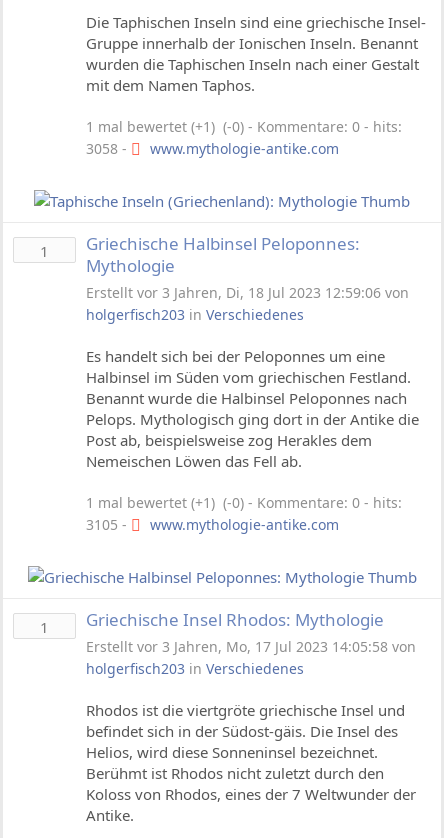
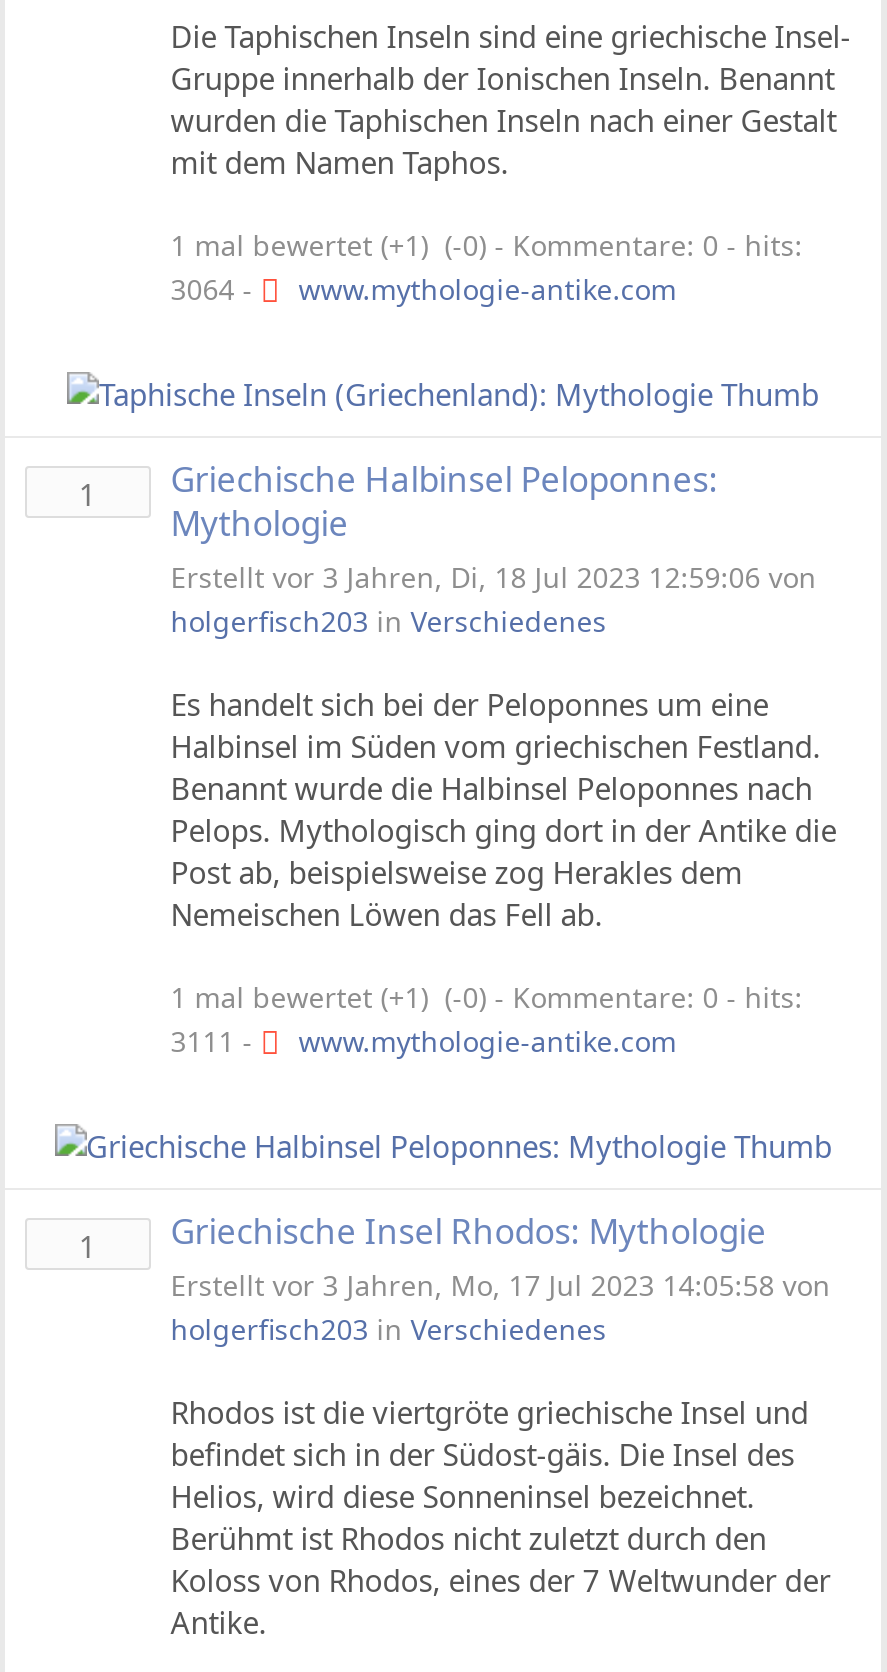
- 3058 - www.mythologie-antike.com
+ 3064 - www.mythologie-antike.com

- 3105 - www.mythologie-antike.com
+ 3111 - www.mythologie-antike.com
